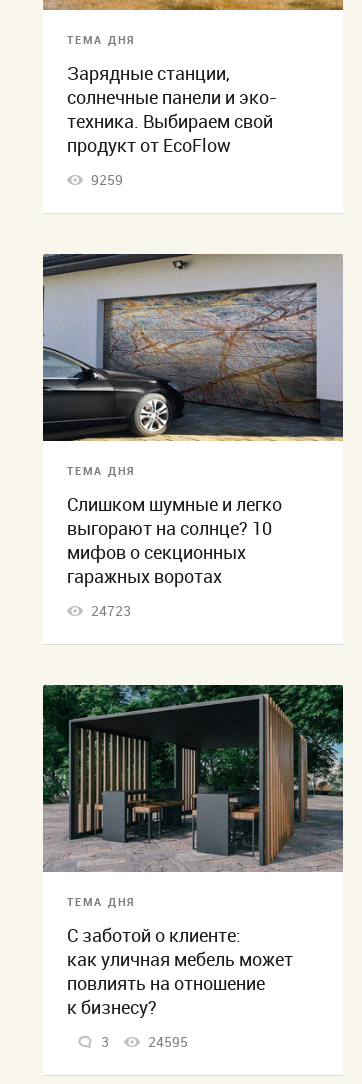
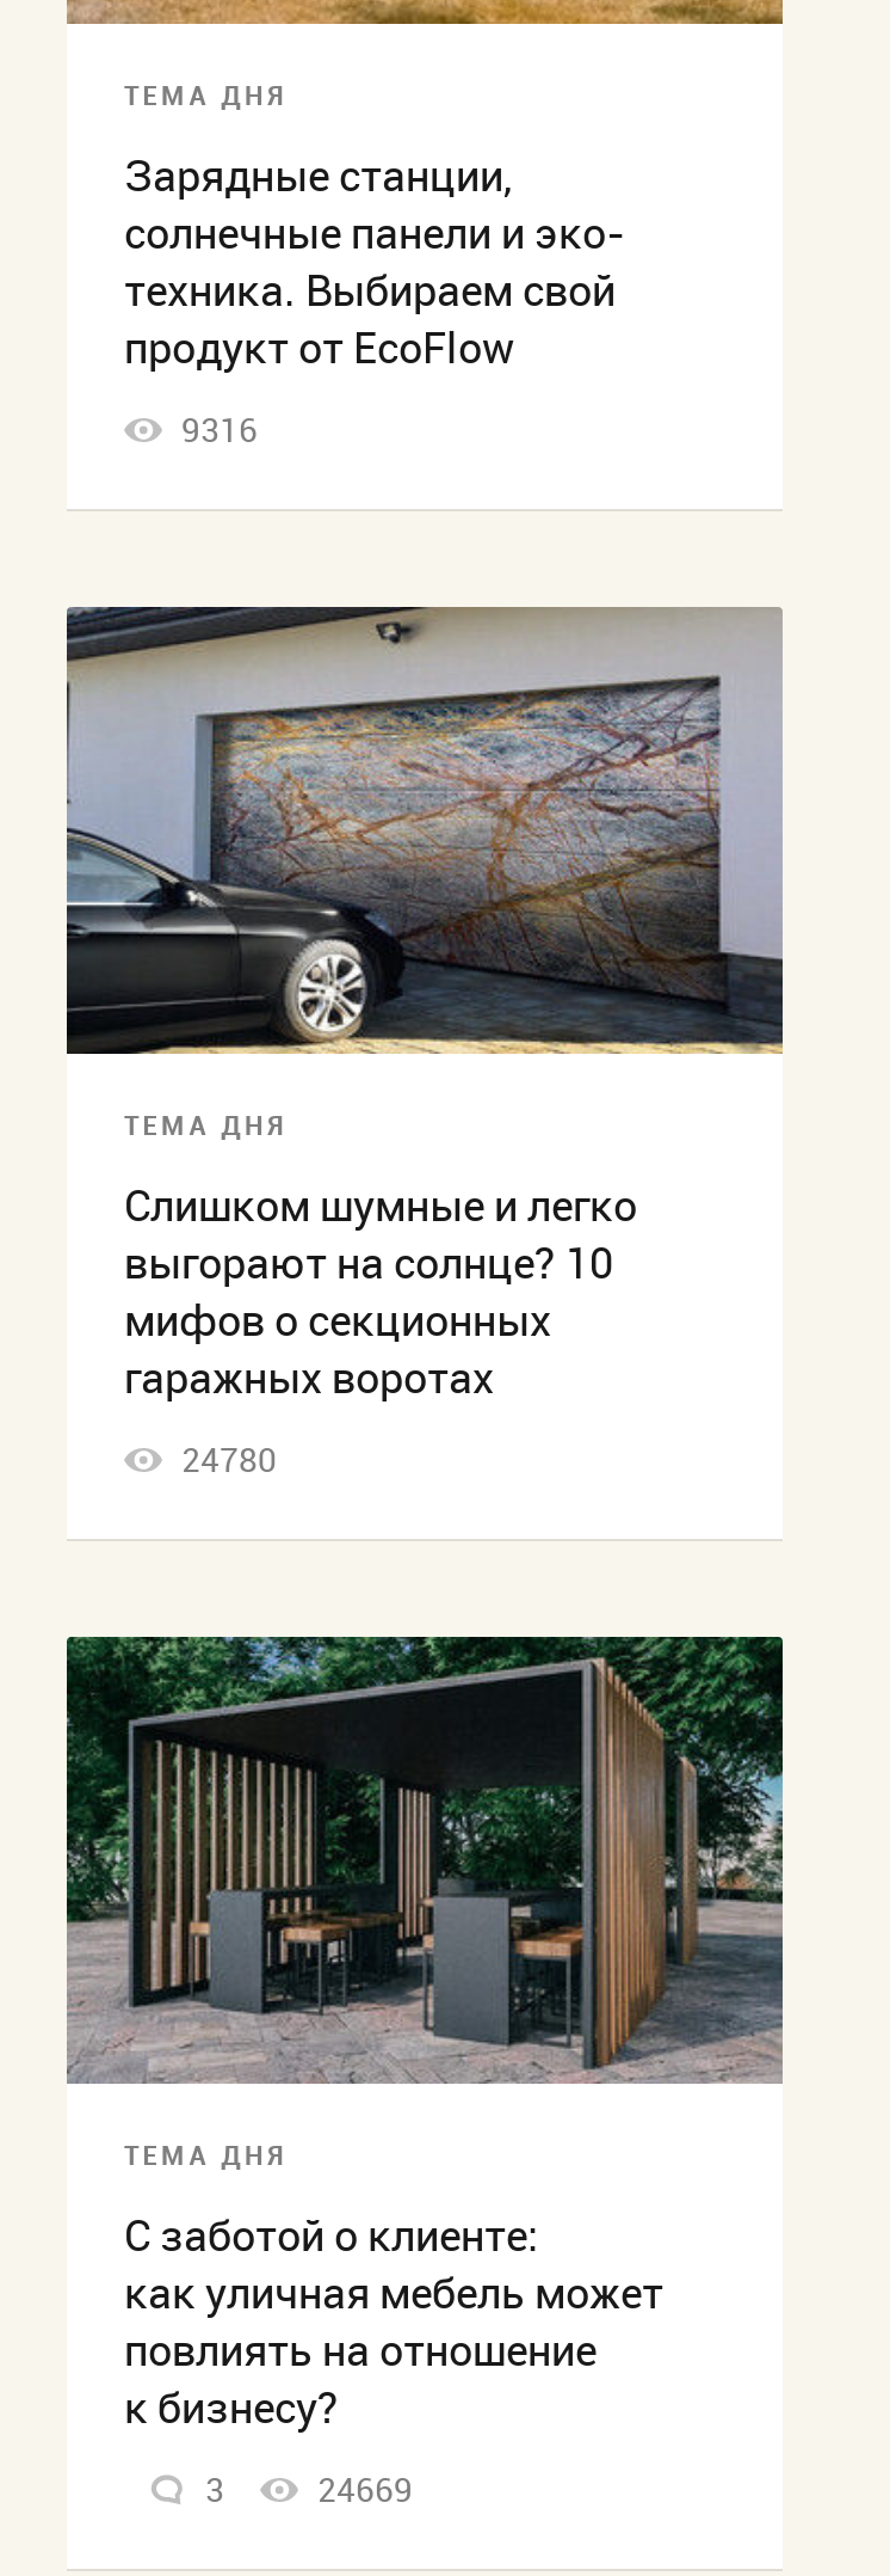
- 9259
+ 9316

- 24723
+ 24780

- 24595
+ 24669
